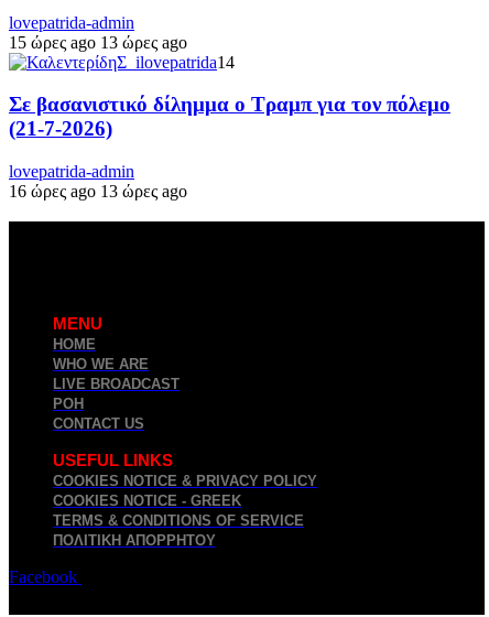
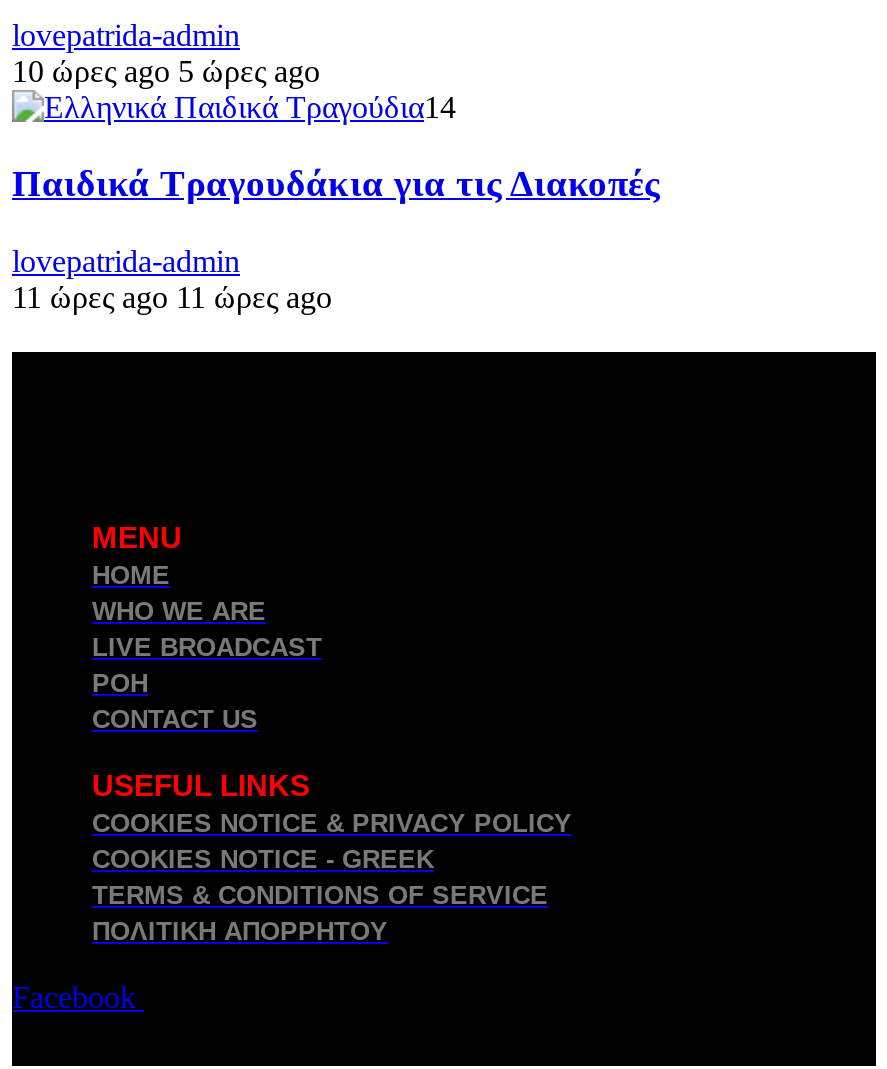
- 15 ώρες ago 13 ώρες ago
+ 10 ώρες ago 5 ώρες ago

- Σε βασανιστικό δίλημμα ο Τραμπ για τον πόλεμο
- (21-7-2026)
+ Παιδικά Τραγουδάκια για τις Διακοπές

- 16 ώρες ago 13 ώρες ago
+ 11 ώρες ago 11 ώρες ago
